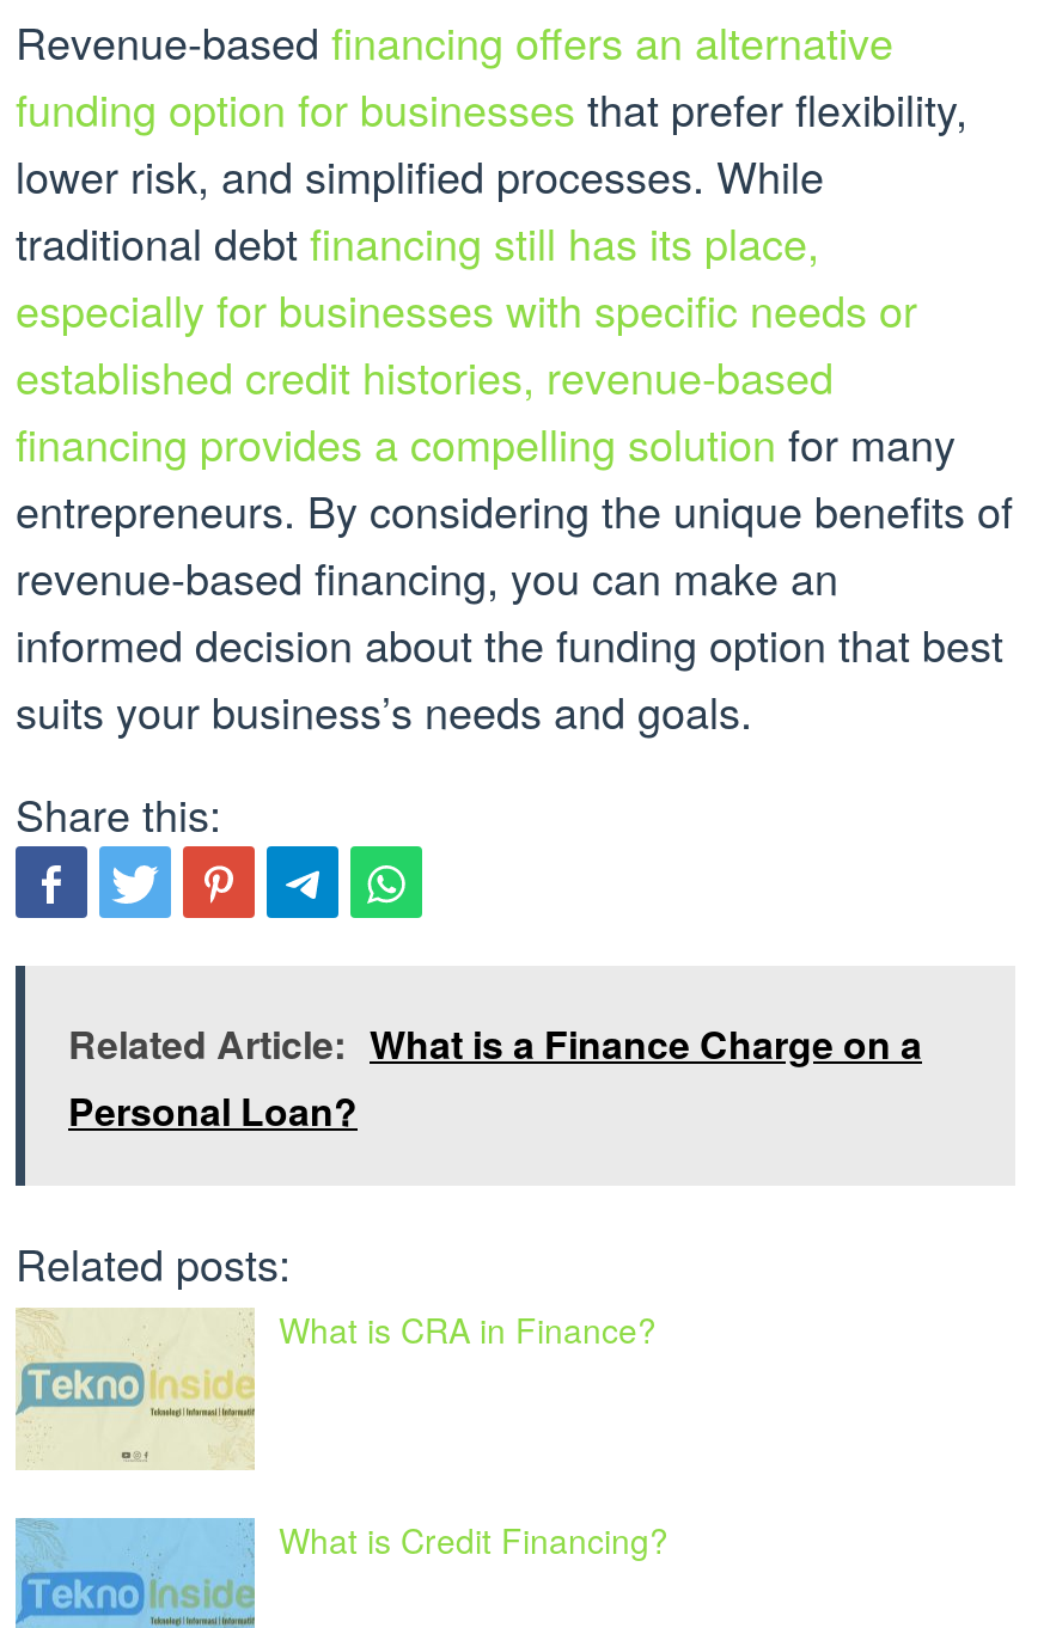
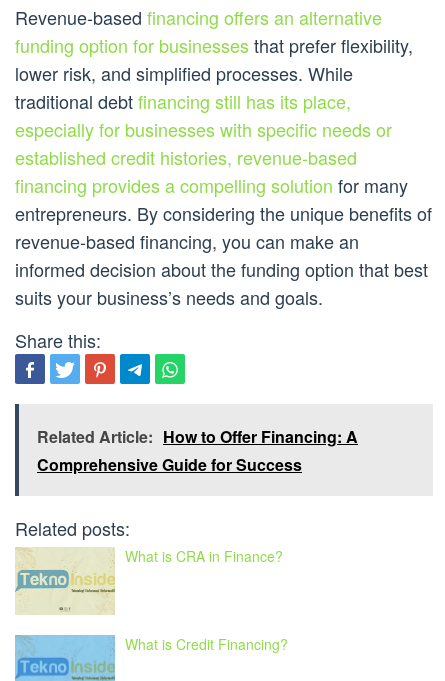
- Related Article: What is a Finance Charge on a
- Personal Loan?
+ Related Article: How to Offer Financing: A
+ Comprehensive Guide for Success
